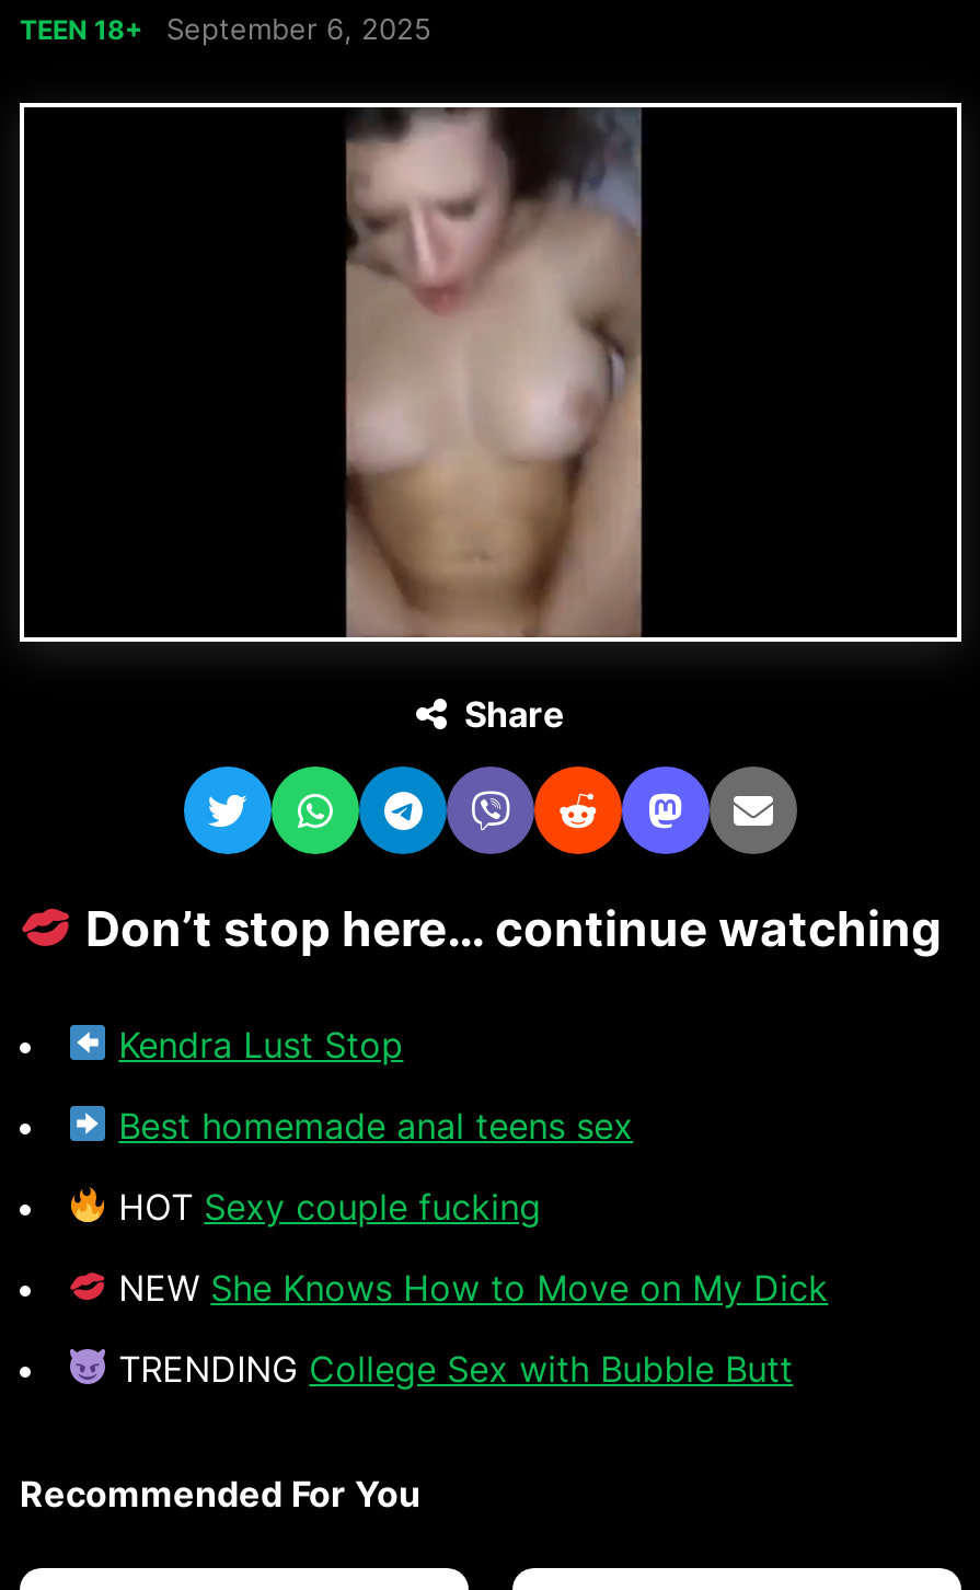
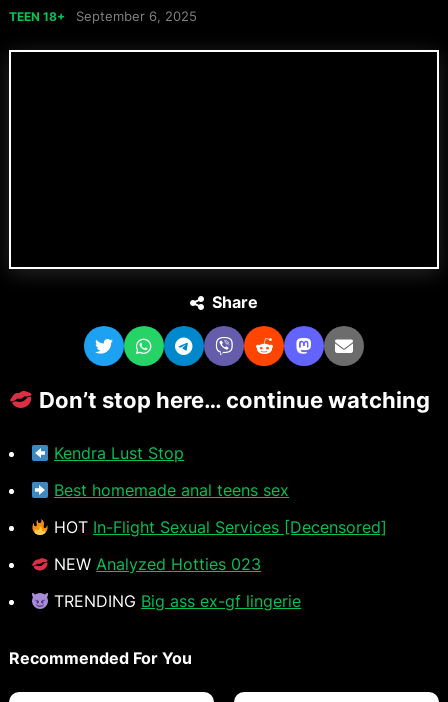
- [image]

- HOT Sexy couple fucking
+ HOT In-Flight Sexual Services [Decensored]

- NEW She Knows How to Move on My Dick
+ NEW Analyzed Hotties 023

- TRENDING College Sex with Bubble Butt
+ TRENDING Big ass ex-gf lingerie
